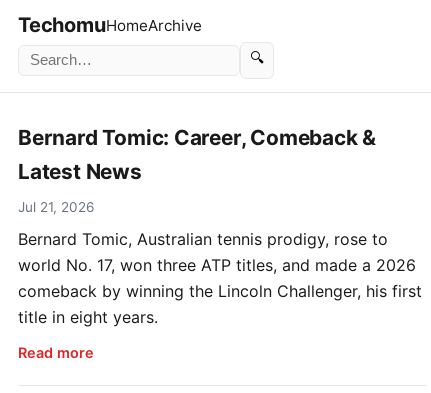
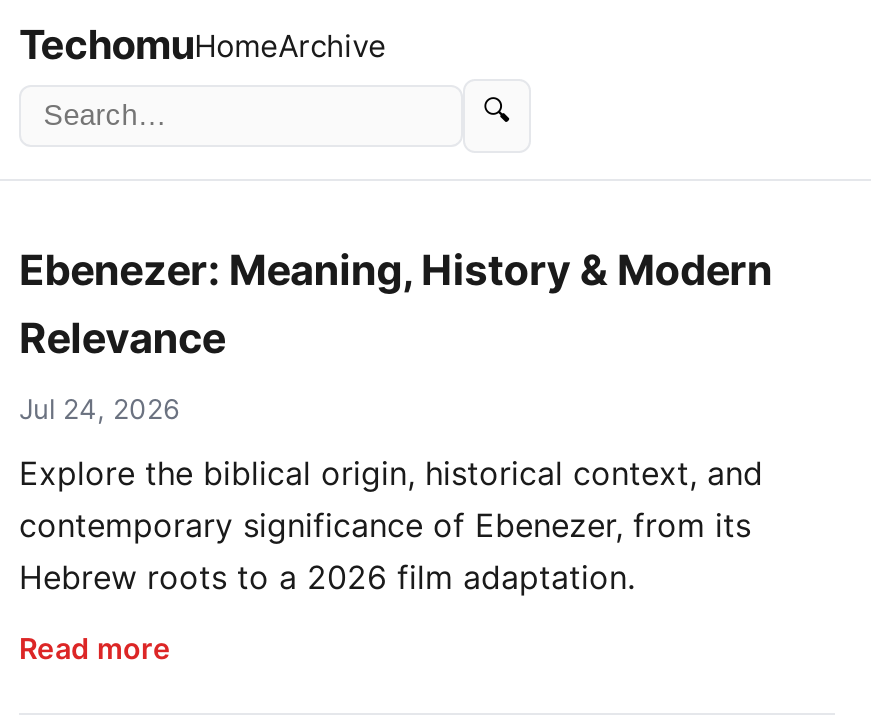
- Bernard Tomic: Career, Comeback &
- Latest News
+ Ebenezer: Meaning, History & Modern
+ Relevance

- Jul 21, 2026
+ Jul 24, 2026

- Bernard Tomic, Australian tennis prodigy, rose to
- world No. 17, won three ATP titles, and made a 2026
- comeback by winning the Lincoln Challenger, his first
- title in eight years.
+ Explore the biblical origin, historical context, and
+ contemporary significance of Ebenezer, from its
+ Hebrew roots to a 2026 film adaptation.
